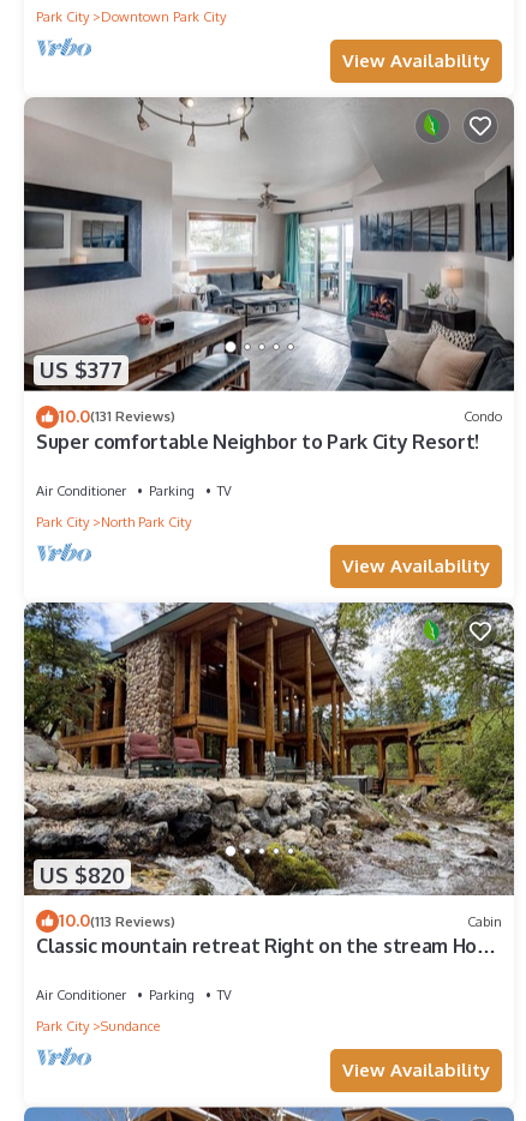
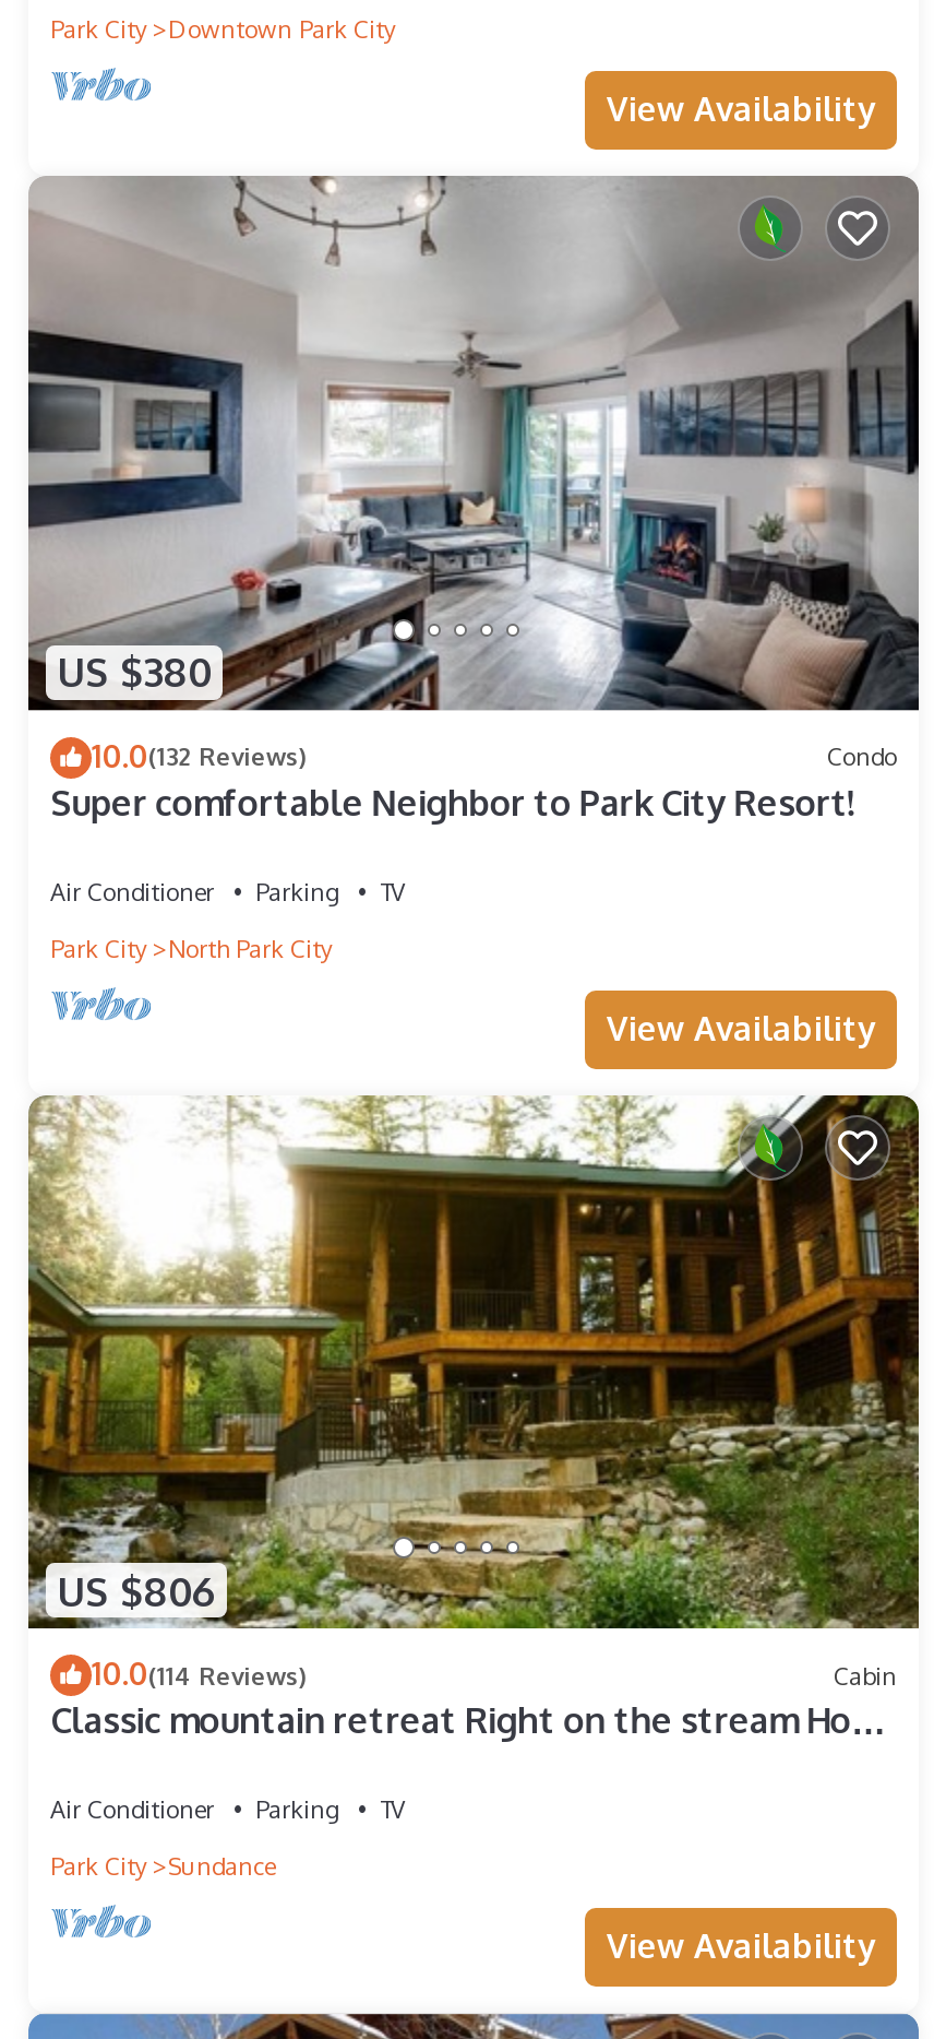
- US $377
+ US $380

- 10.0(131 Reviews)
+ 10.0(132 Reviews)

- [image]
- US $820
+ [image]
+ US $806

- 10.0(113 Reviews)
+ 10.0(114 Reviews)
